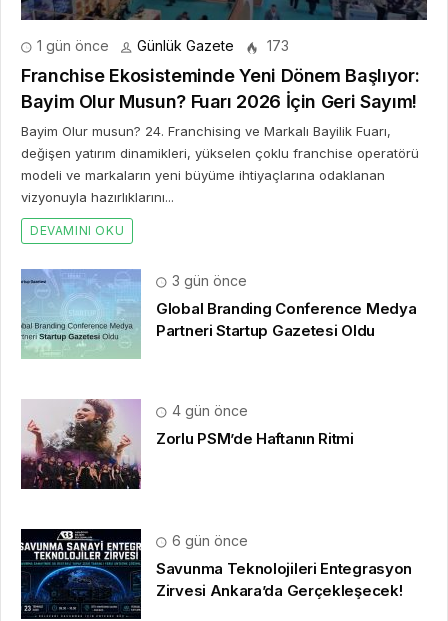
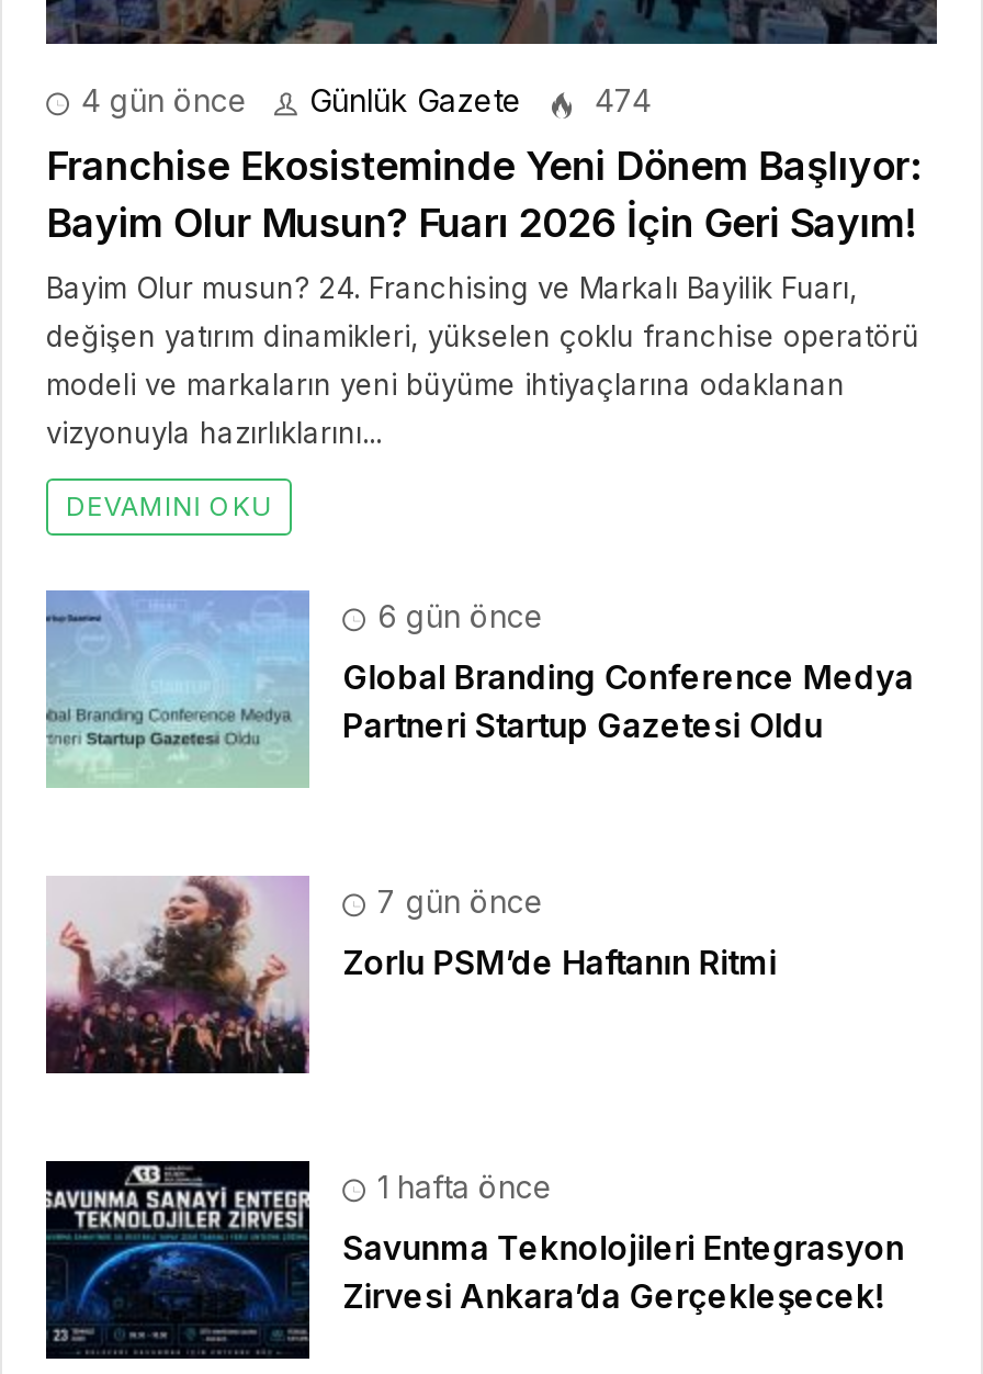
- 1 gün önce
+ 4 gün önce

- 173
+ 474

- 3 gün önce
+ 6 gün önce

- 4 gün önce
+ 7 gün önce

- 6 gün önce
+ 1 hafta önce
